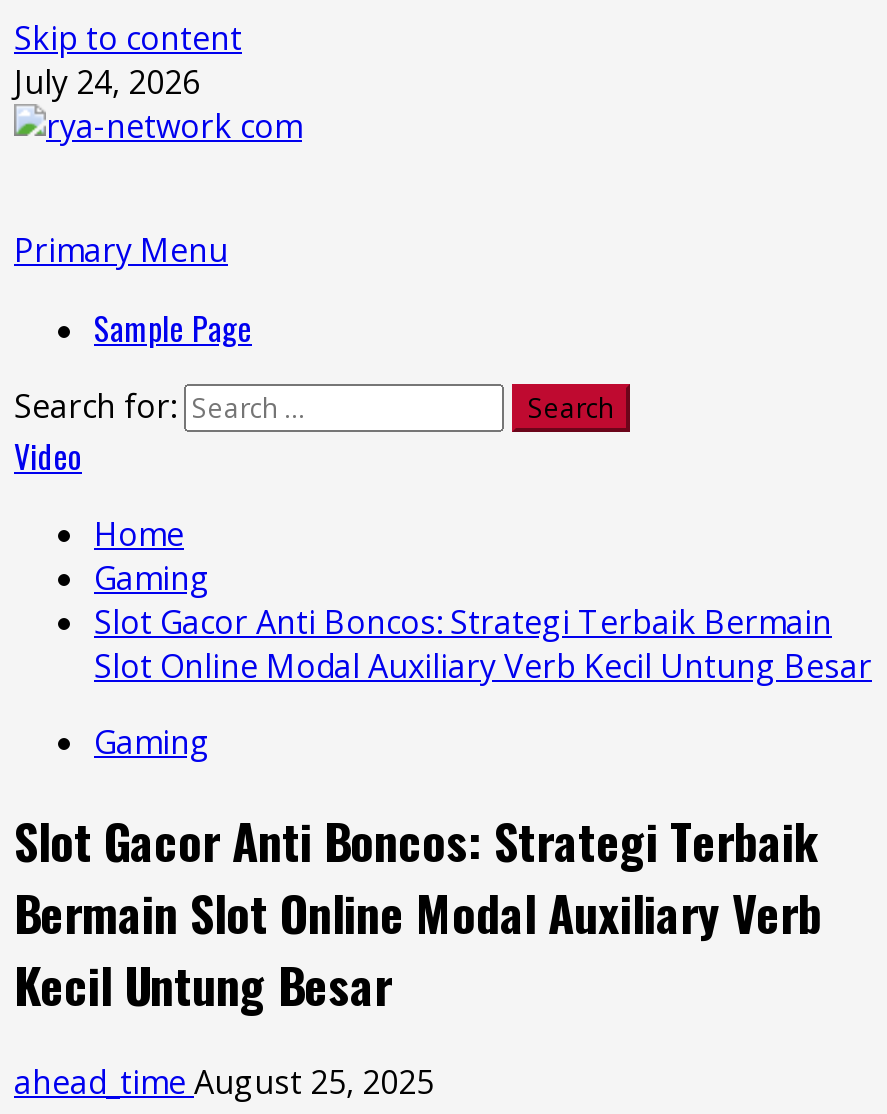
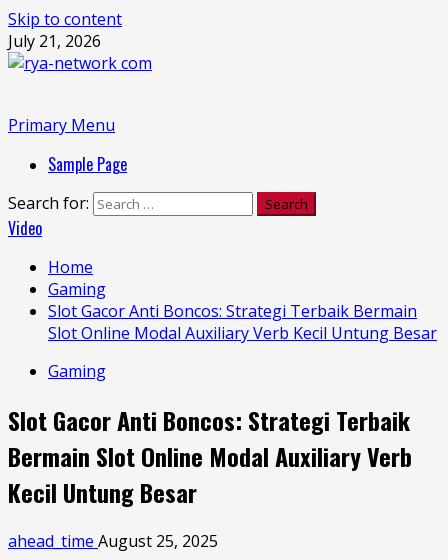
- July 24, 2026
+ July 21, 2026
